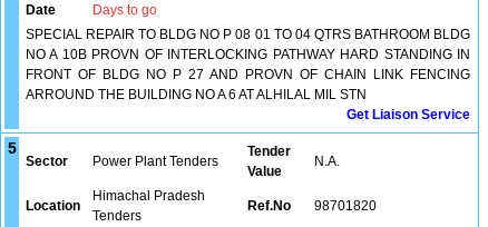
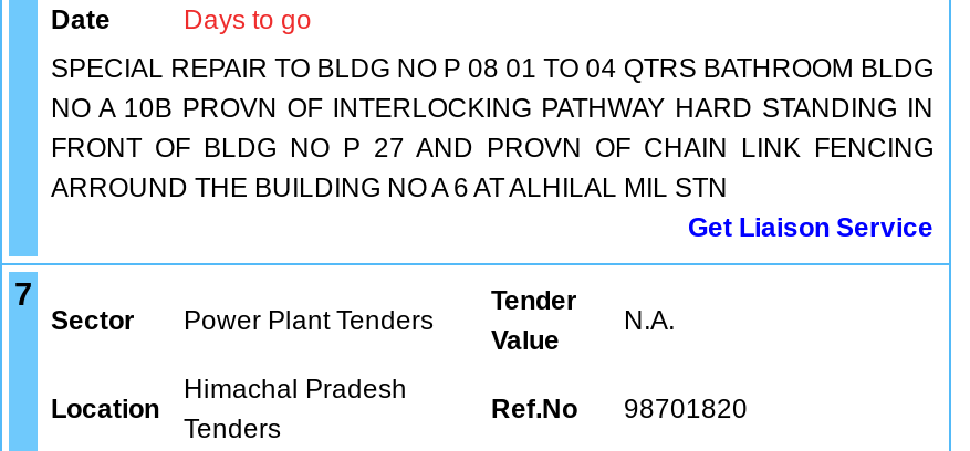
- 5
+ 7
